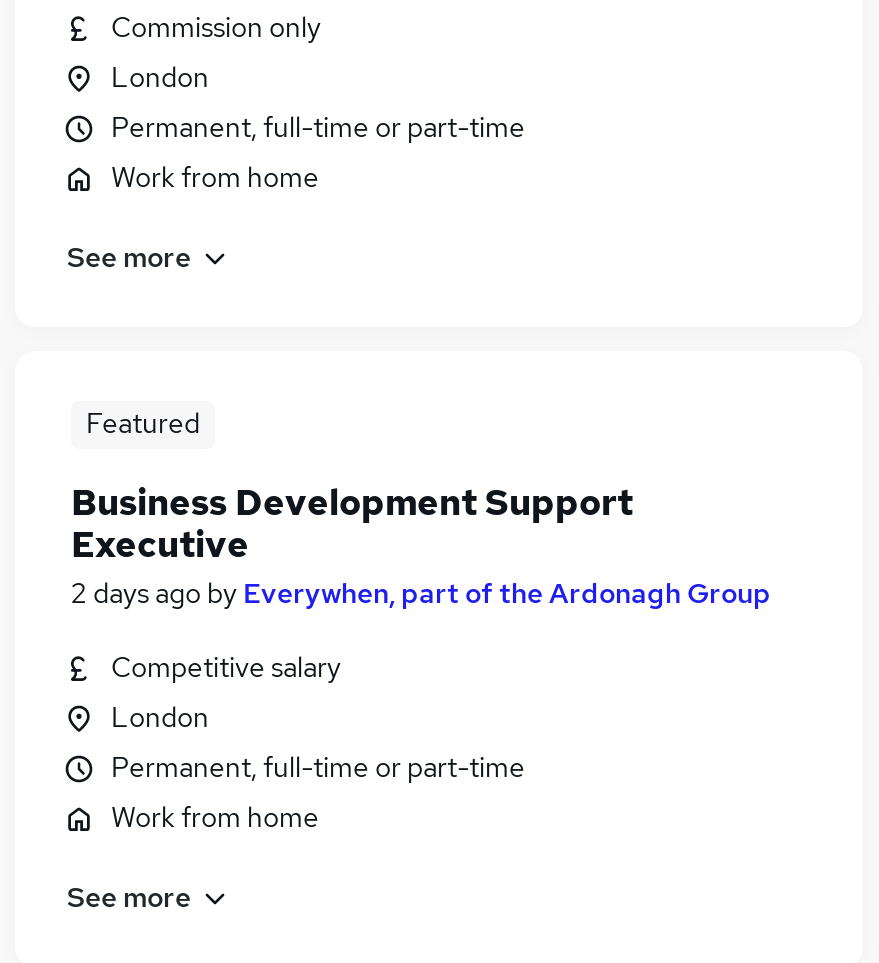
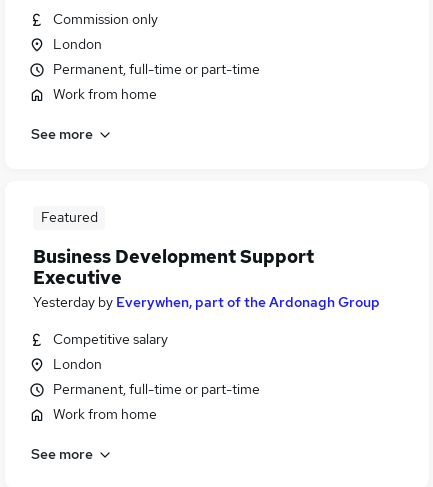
- 2 days ago by Everywhen, part of the Ardonagh Group
+ Yesterday by Everywhen, part of the Ardonagh Group
